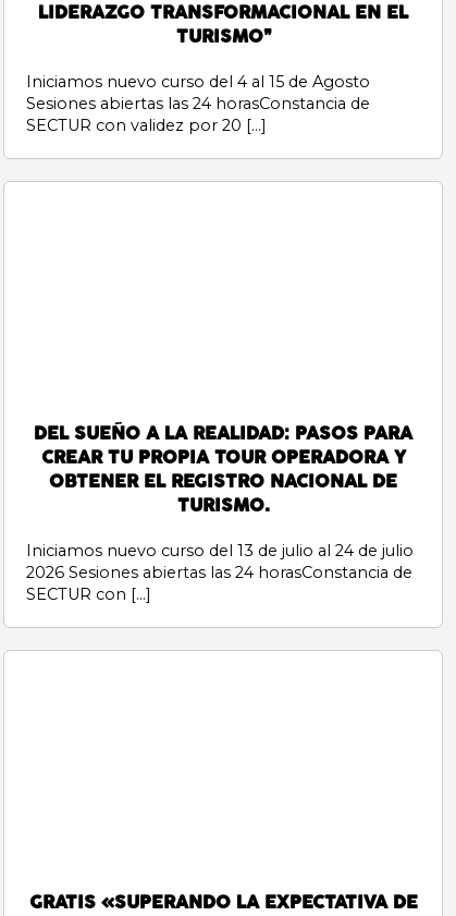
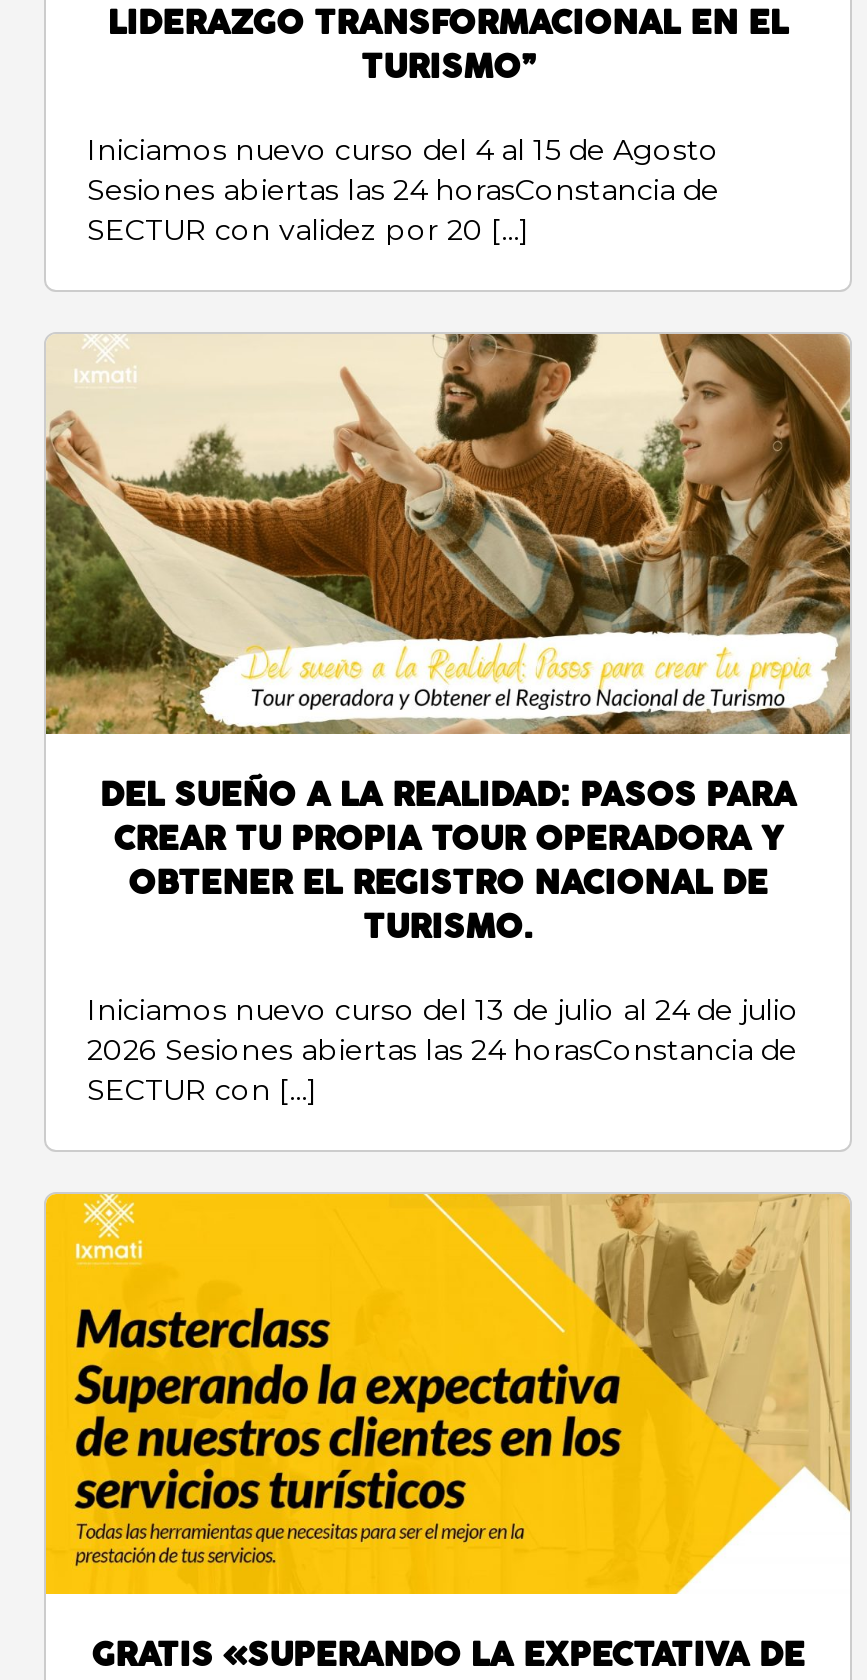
+ [image]

+ [image]
